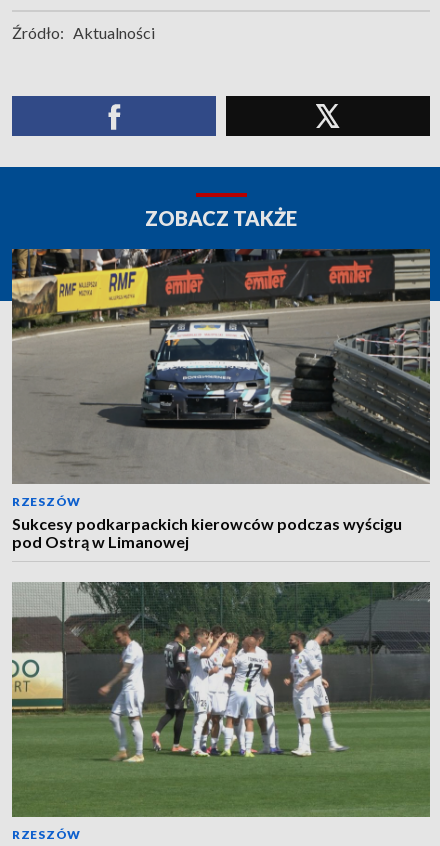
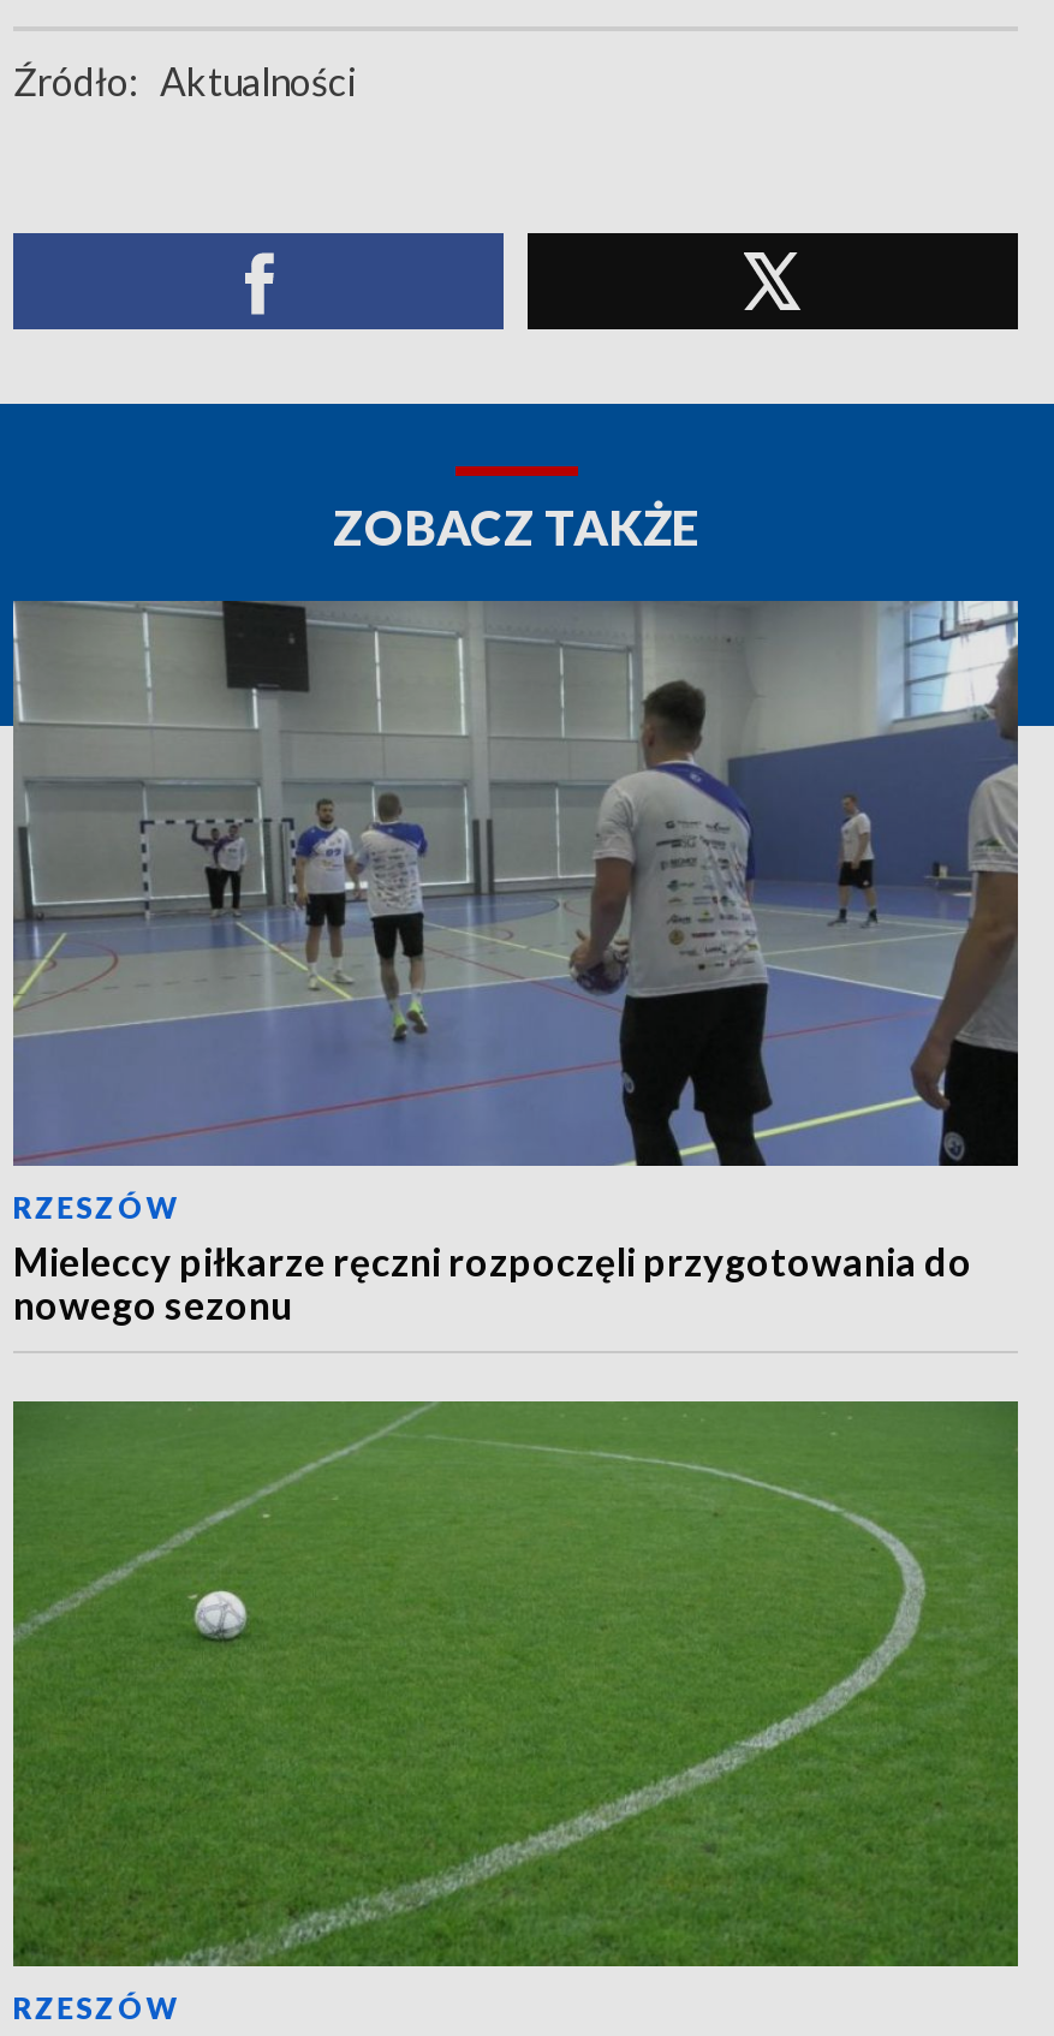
- [image]
- Sukcesy podkarpackich kierowców podczas wyścigu
- pod Ostrą w Limanowej
+ [image]
+ Mieleccy piłkarze ręczni rozpoczęli przygotowania do
+ nowego sezonu

- [image]
+ [image]
